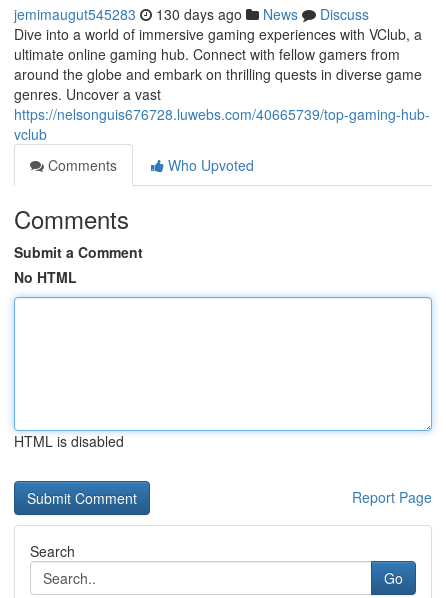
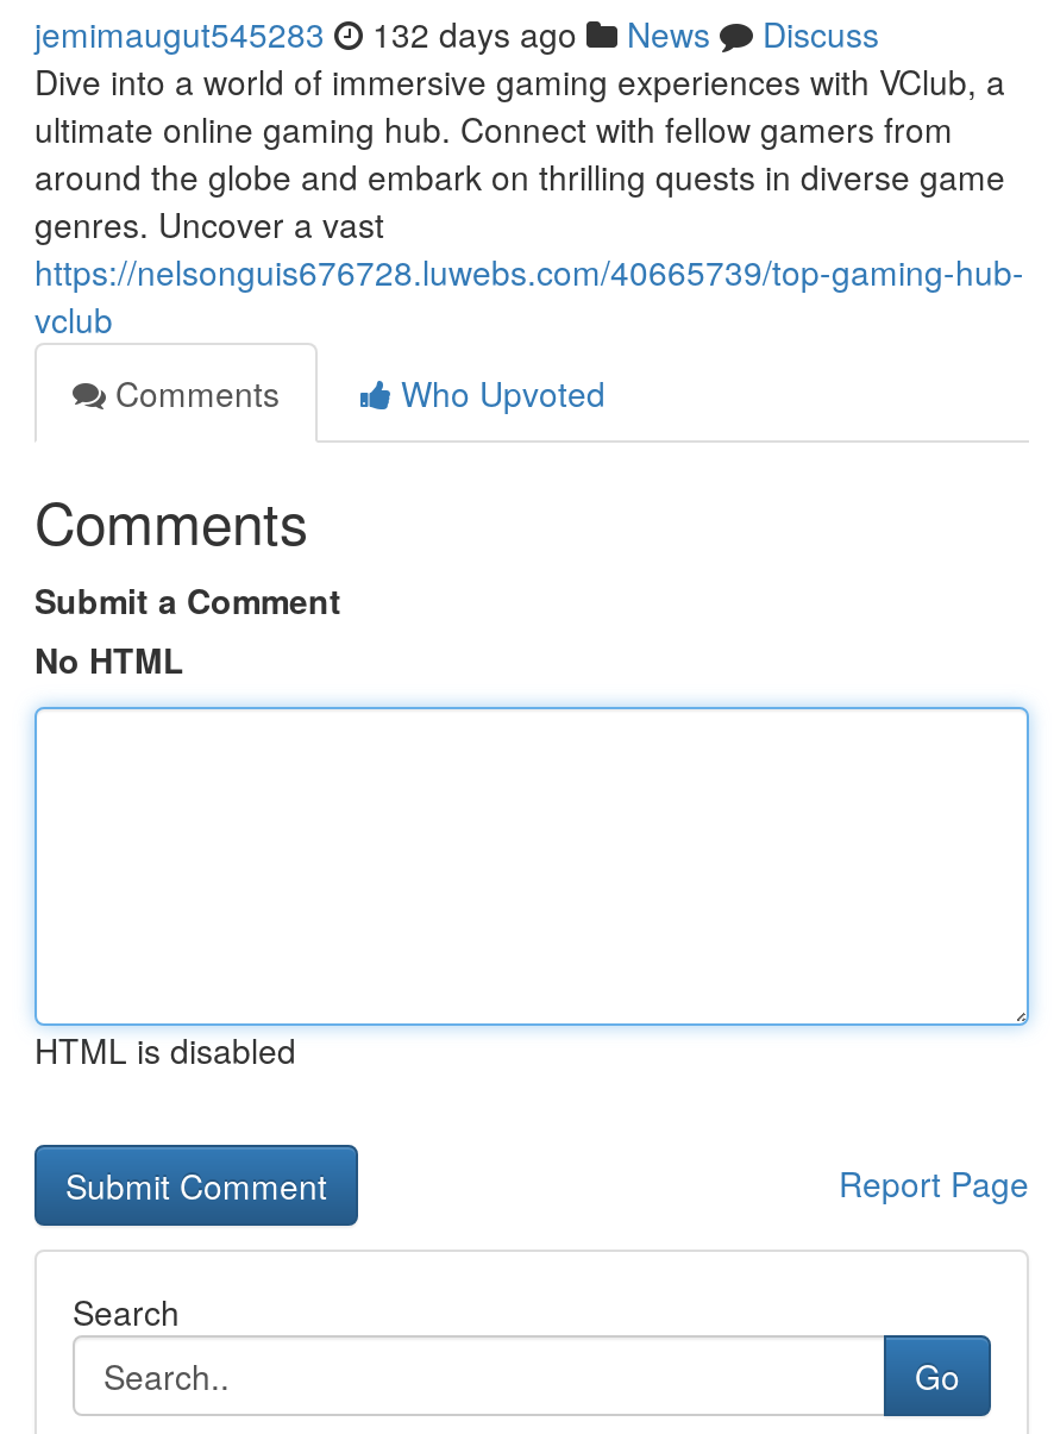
- jemimaugut545283 130 days ago News Discuss
+ jemimaugut545283 132 days ago News Discuss
